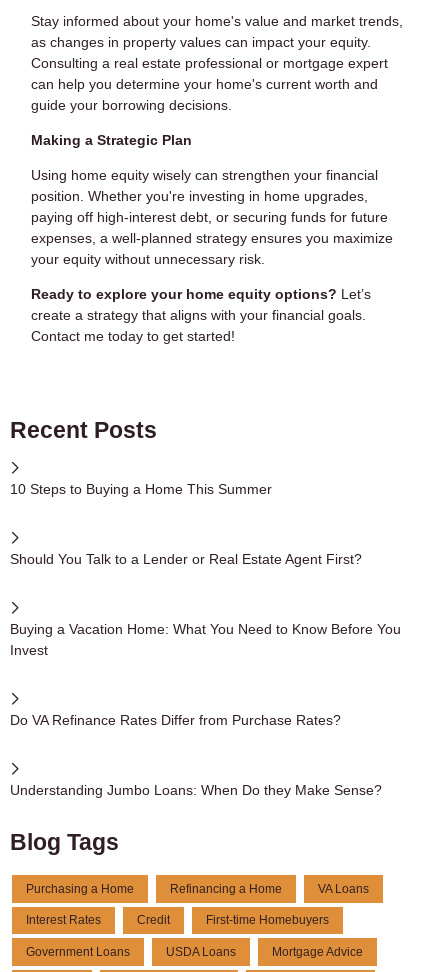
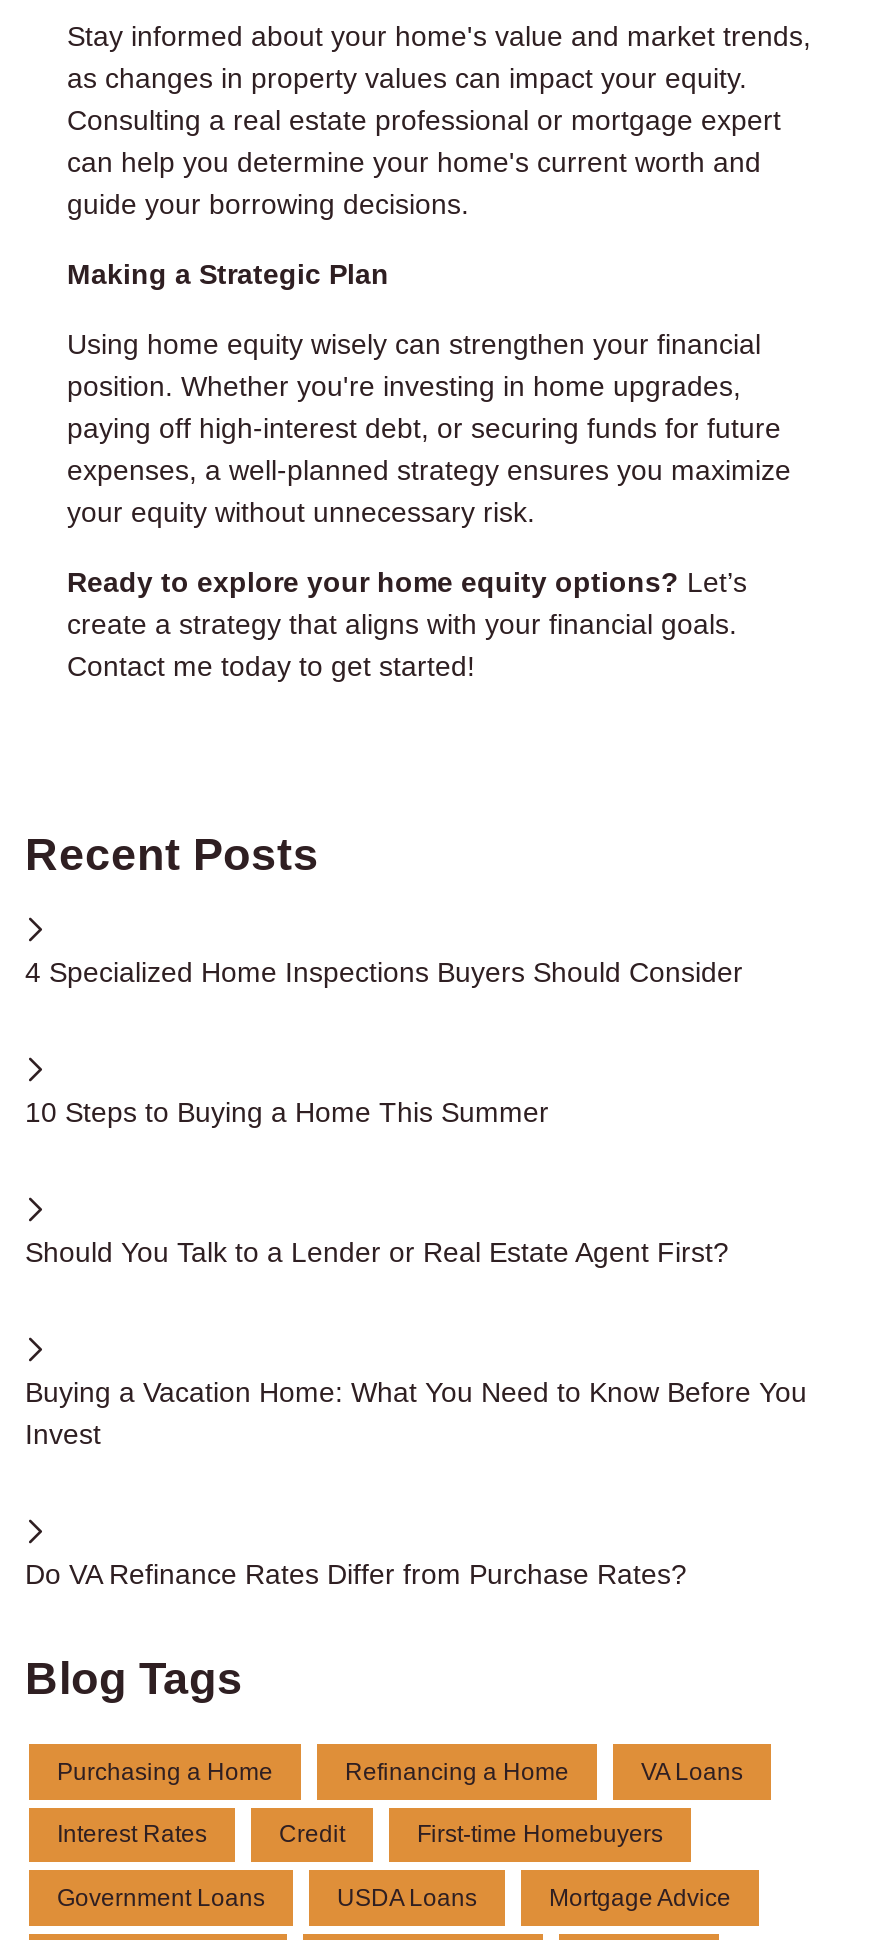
+ 4 Specialized Home Inspections Buyers Should Consider

moved down: 10 Steps to Buying a Home This Summer | Should You Talk to a Lender or Real Estate Agent First? | Buying a Vacation Home: What You Need to Know Before You | Invest | Do VA Refinance Rates Differ from Purchase Rates?

- Understanding Jumbo Loans: When Do they Make Sense?
